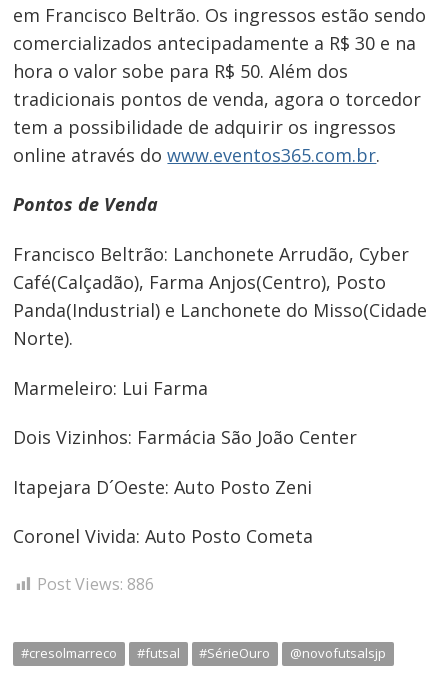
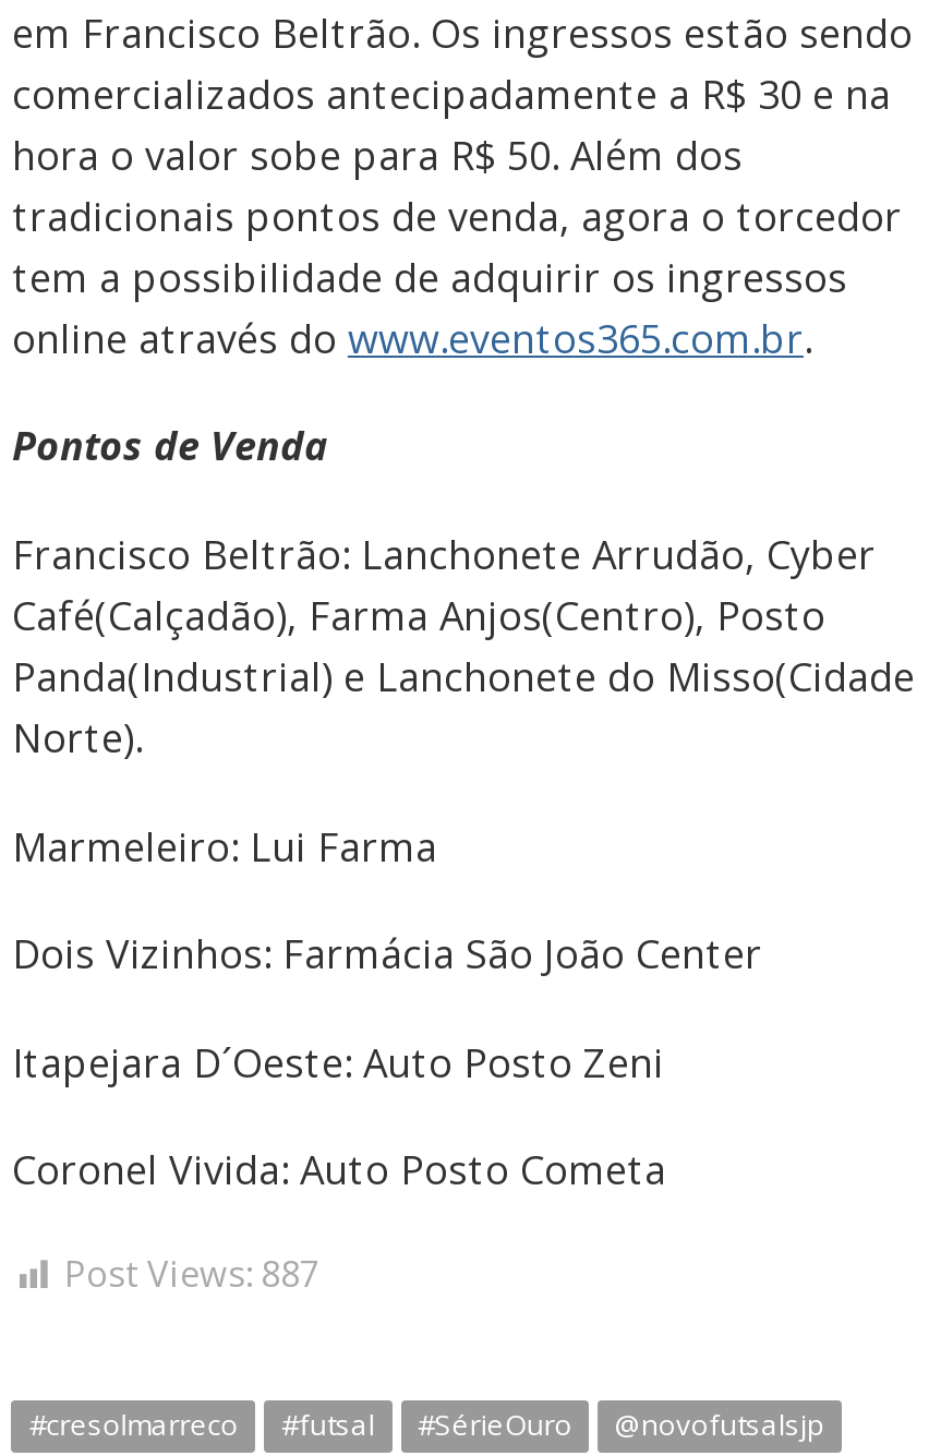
- Post Views: 886
+ Post Views: 887
